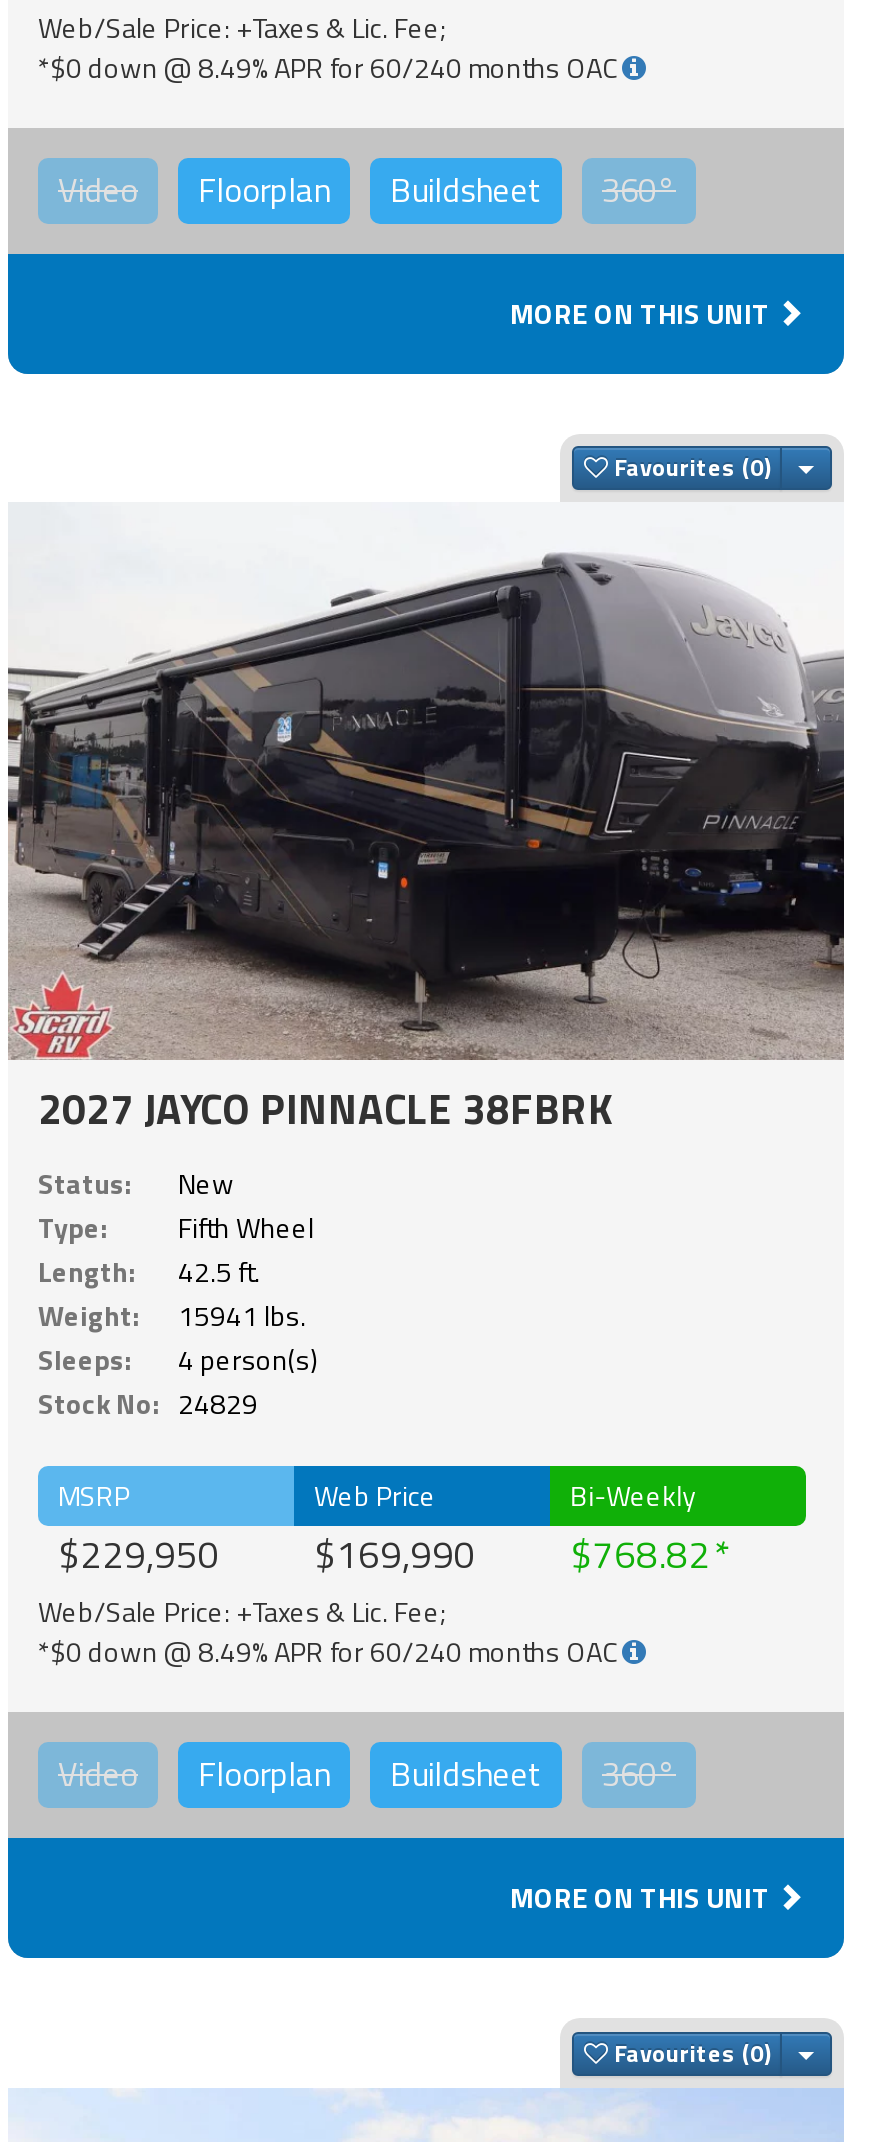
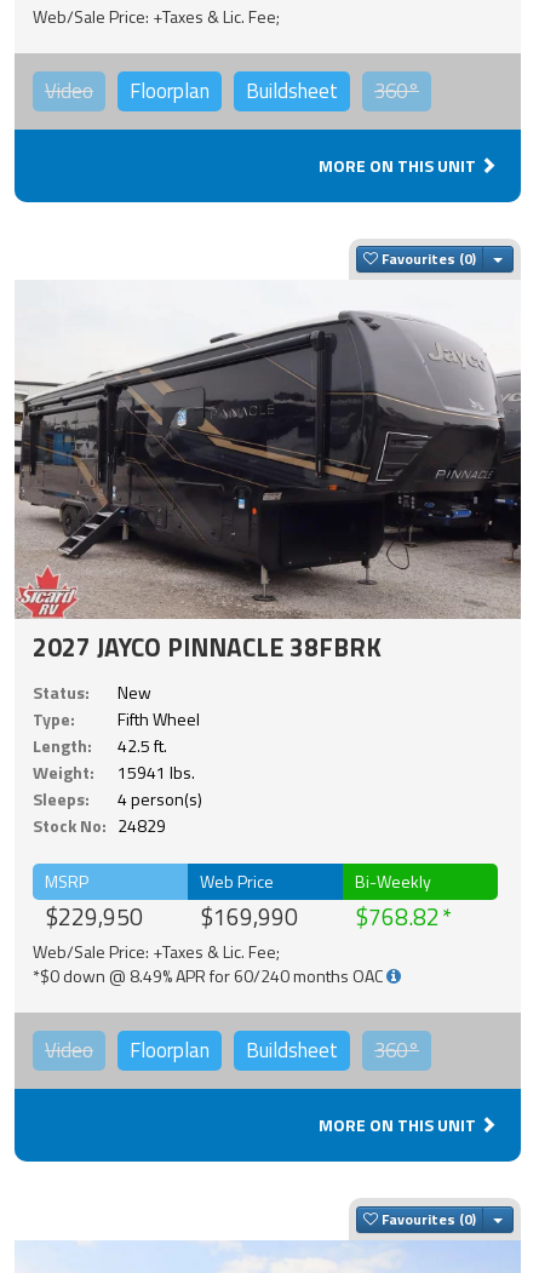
- *$0 down @ 8.49% APR for 60/240 months OAC
